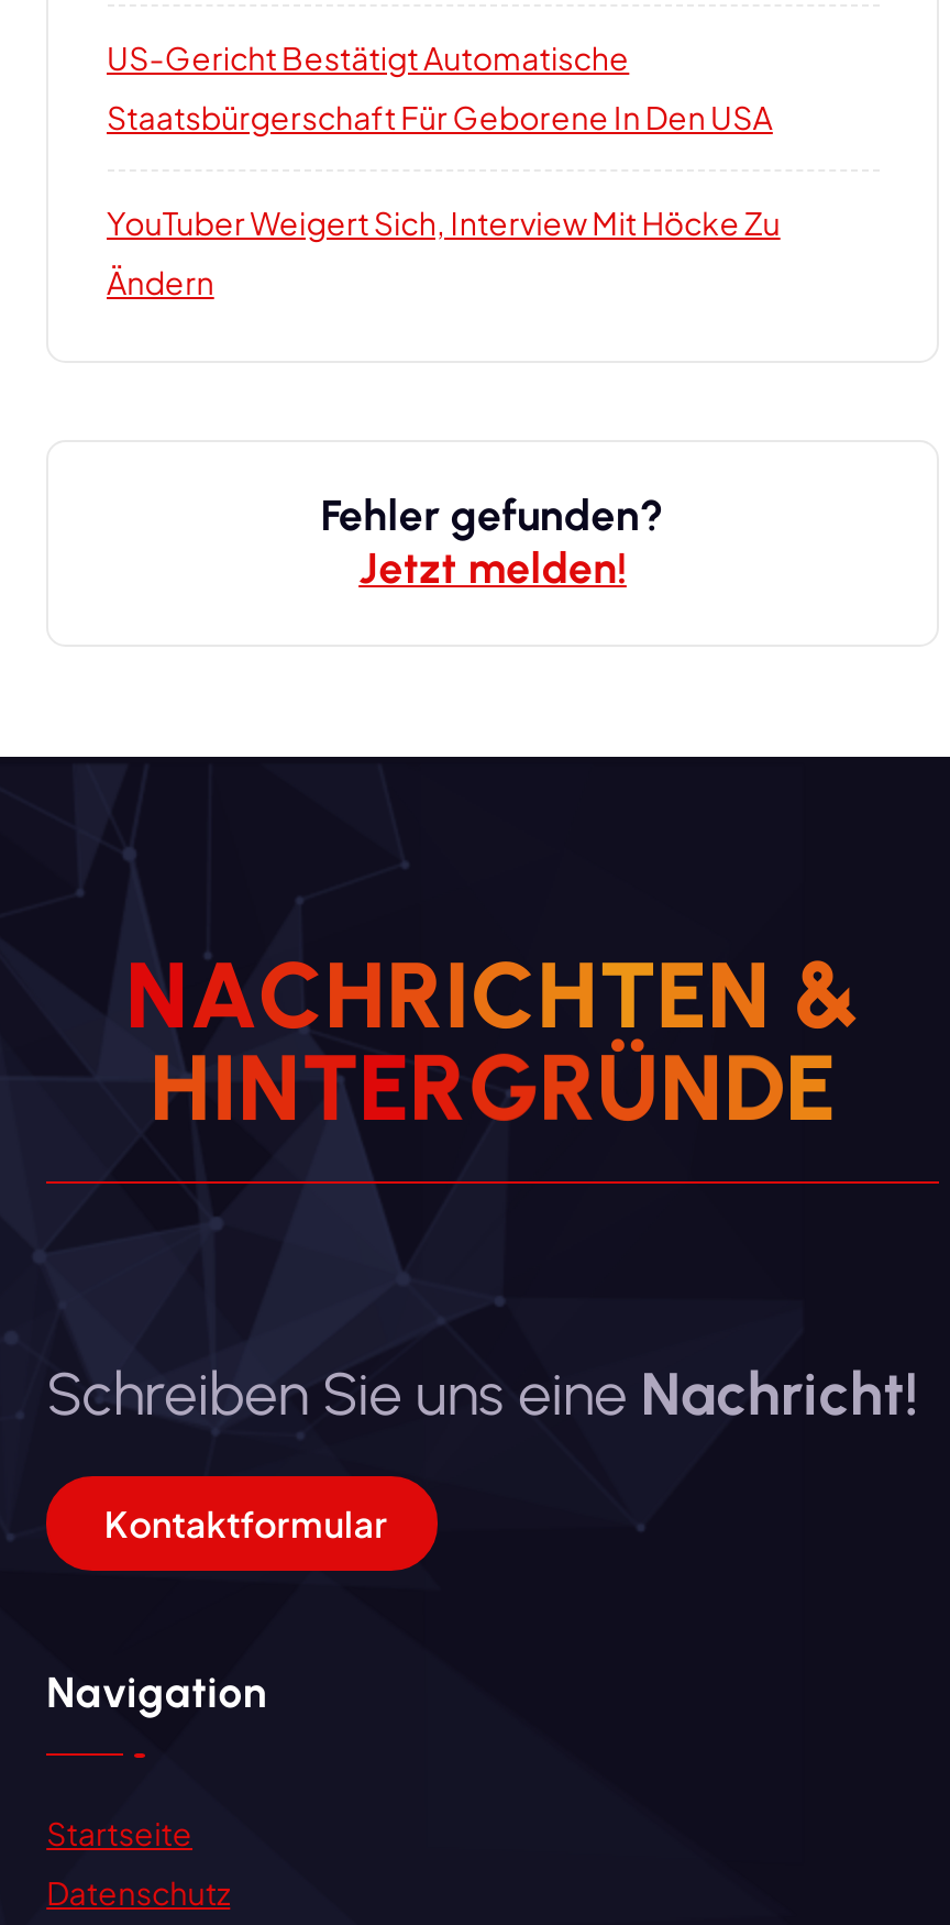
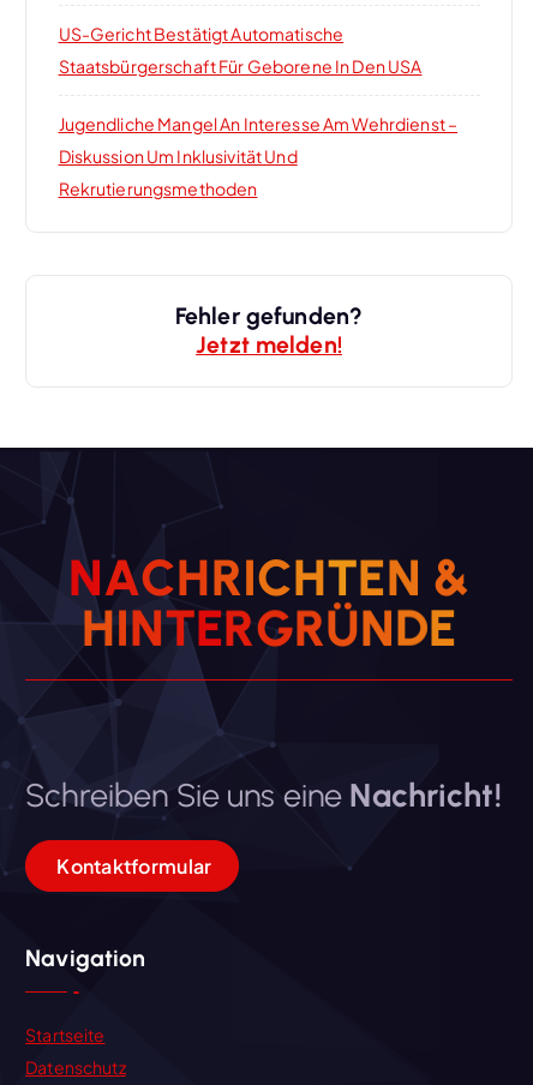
- YouTuber Weigert Sich, Interview Mit Höcke Zu
- Ändern
+ Jugendliche Mangel An Interesse Am Wehrdienst –
+ Diskussion Um Inklusivität Und
+ Rekrutierungsmethoden
